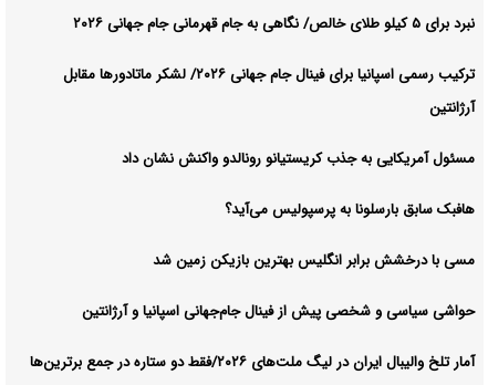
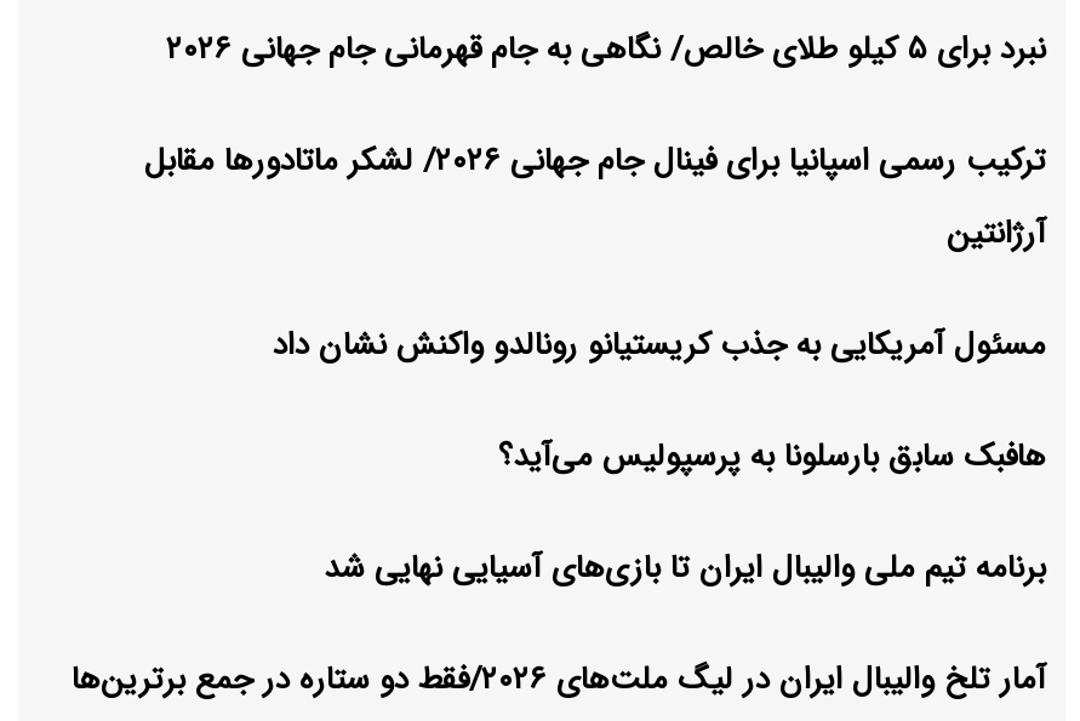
- مسی با درخشش برابر انگلیس بهترین بازیکن زمین شد
- حواشی سیاسی و شخصی پیش از فینال جام‌جهانی اسپانیا و آرژانتین
+ برنامه تیم ملی والیبال ایران تا بازی‌های آسیایی نهایی شد
